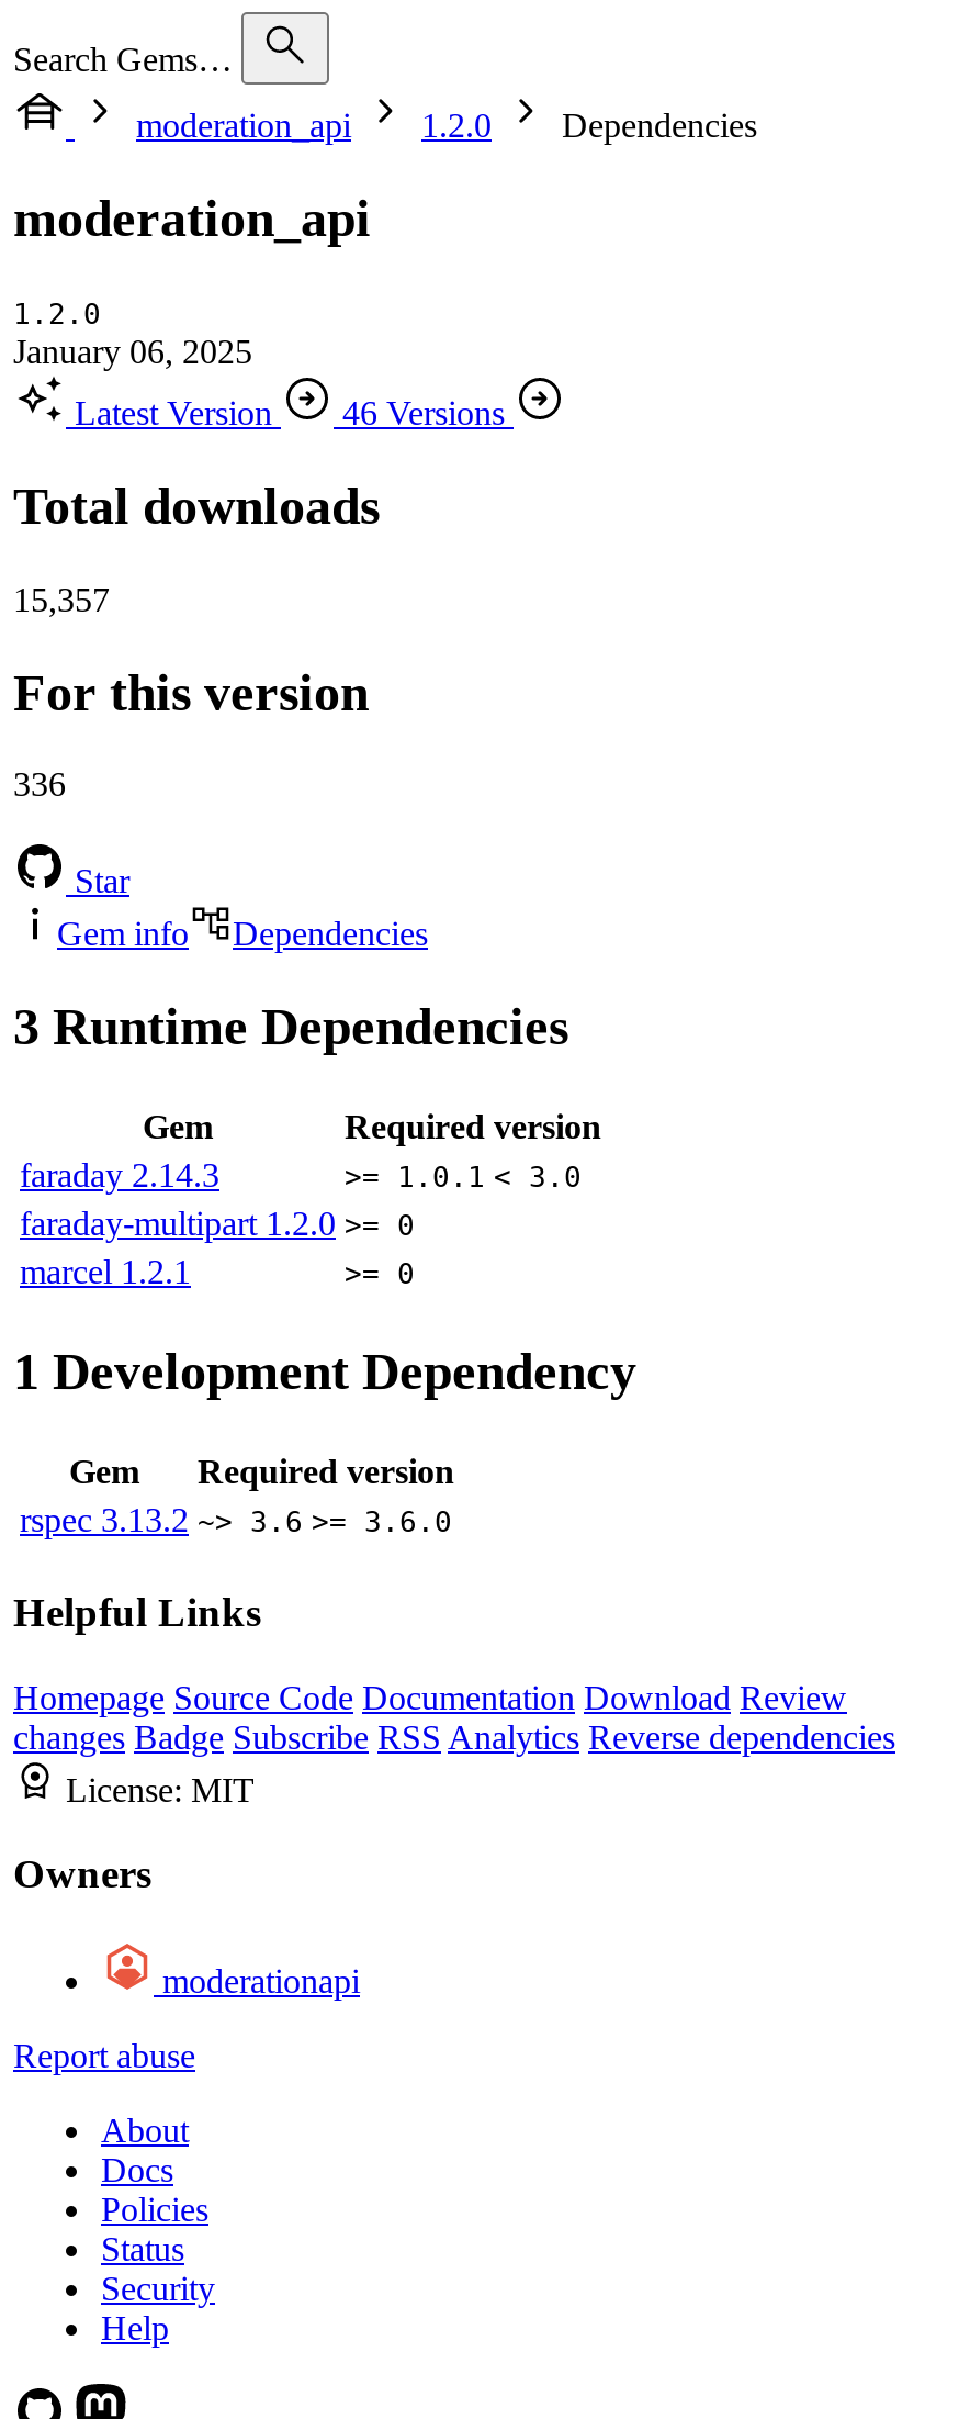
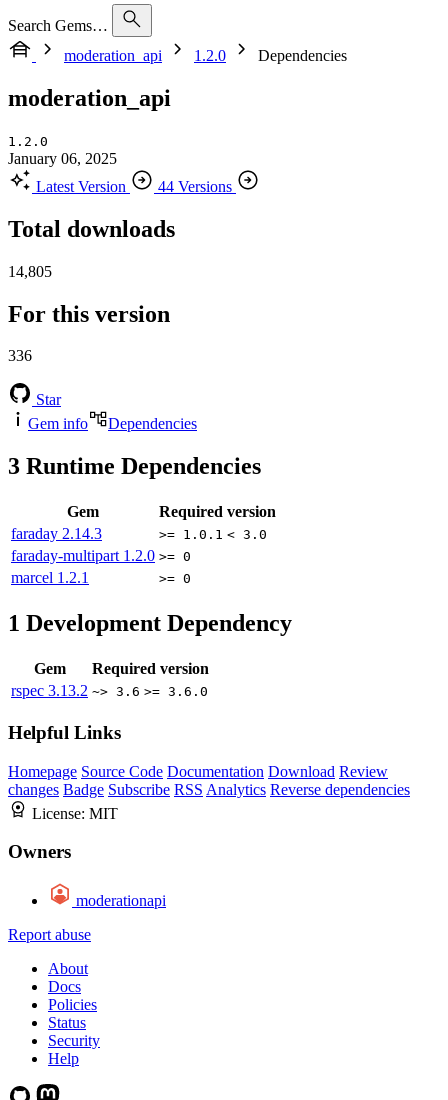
- Latest Version 46 Versions
+ Latest Version 44 Versions

- 15,357
+ 14,805
